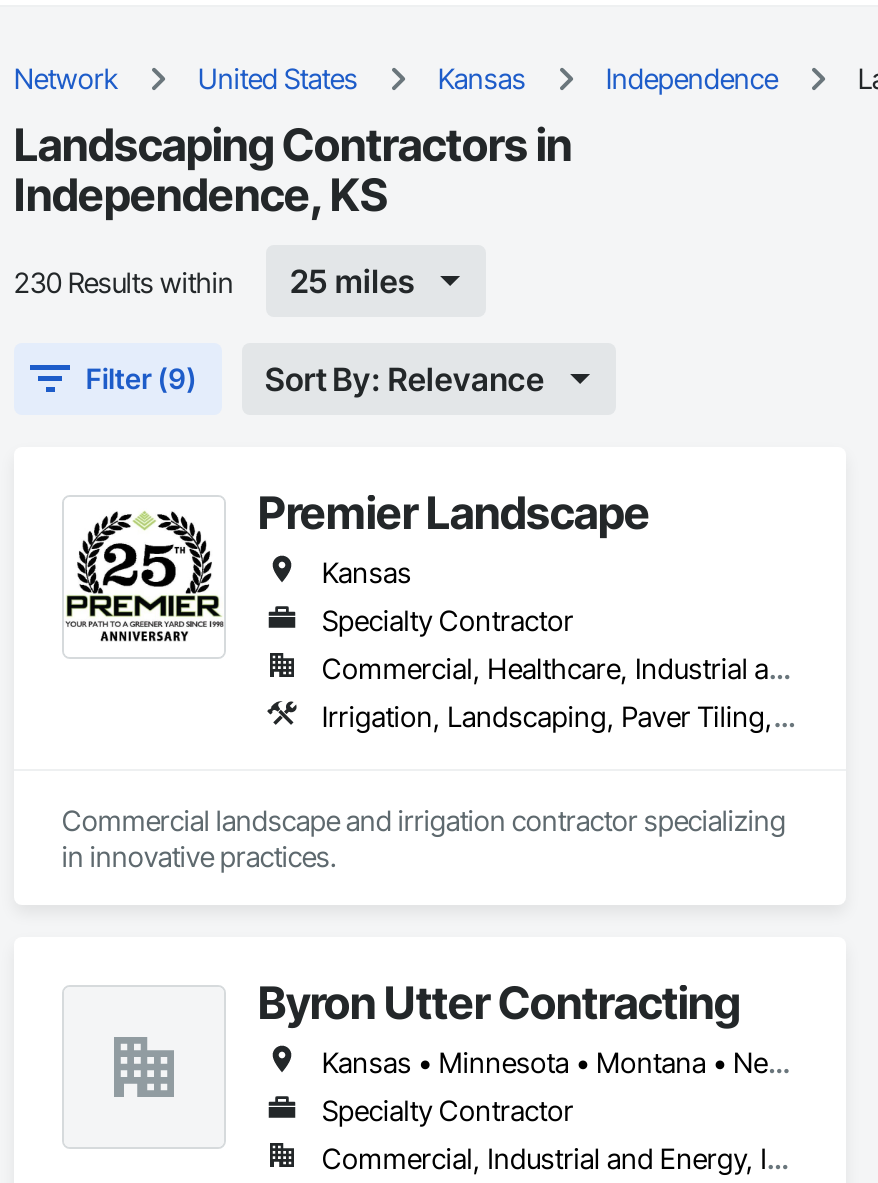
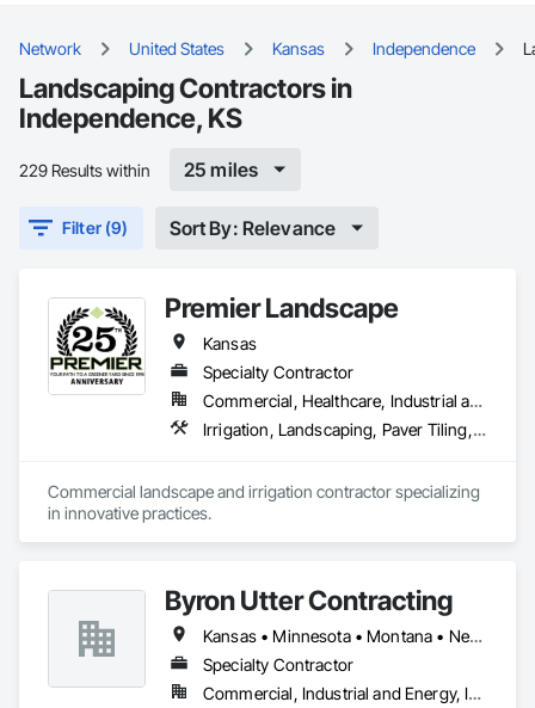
- 230 Results within
+ 229 Results within
